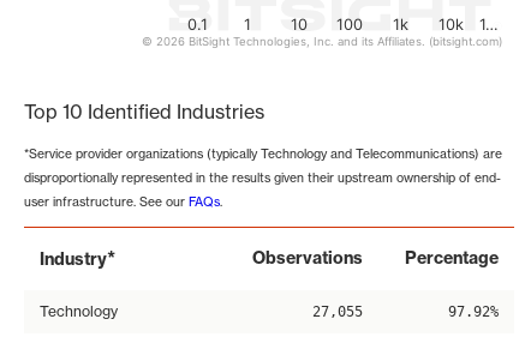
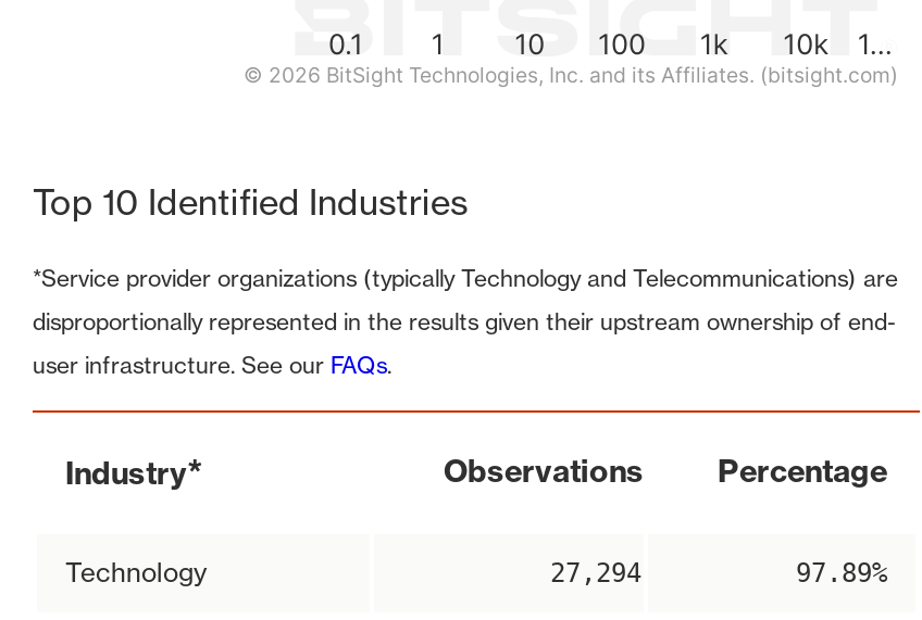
- 27,055
+ 27,294

- 97.92%
+ 97.89%
